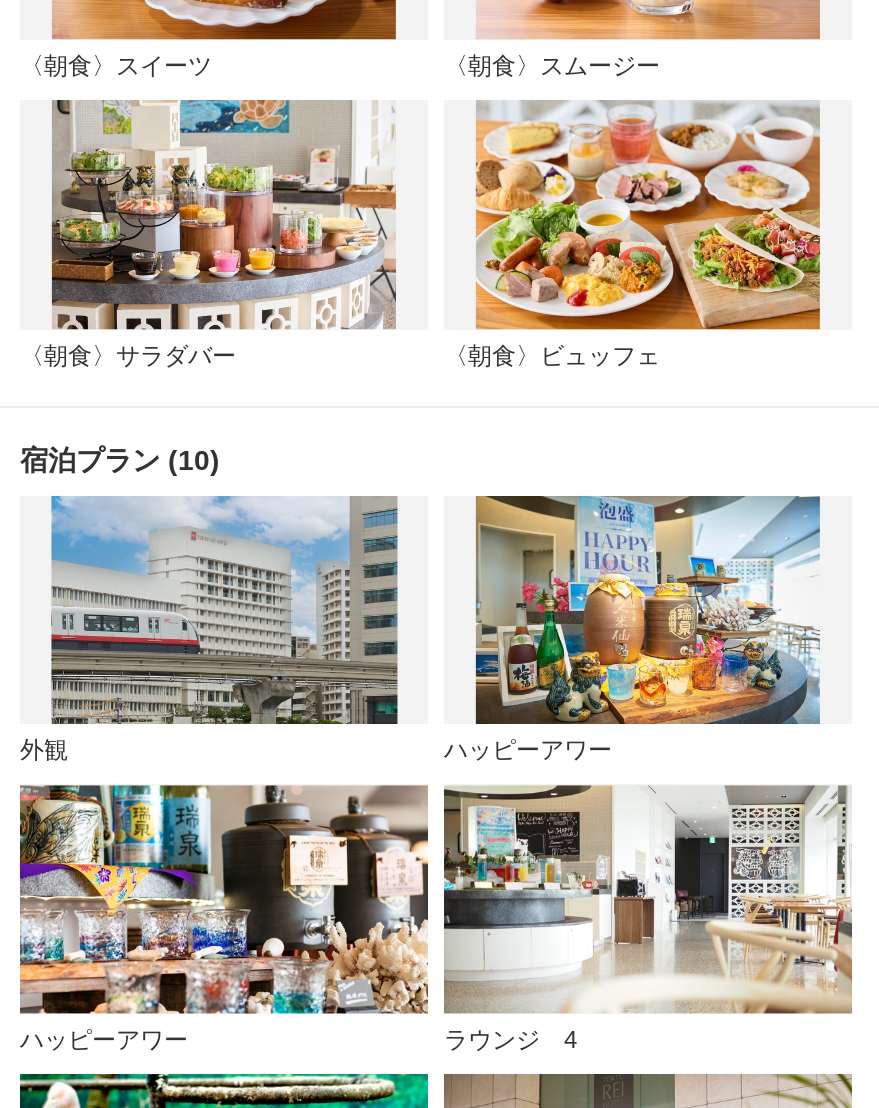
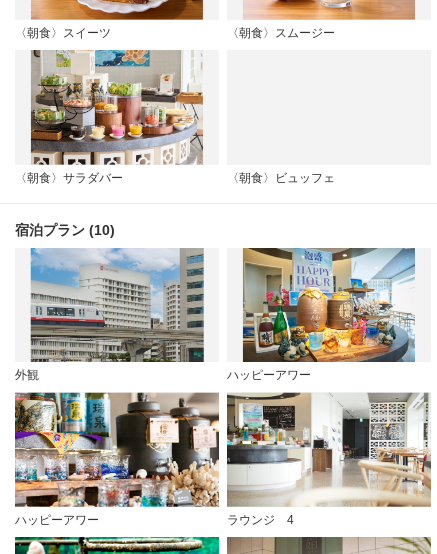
- [image]
